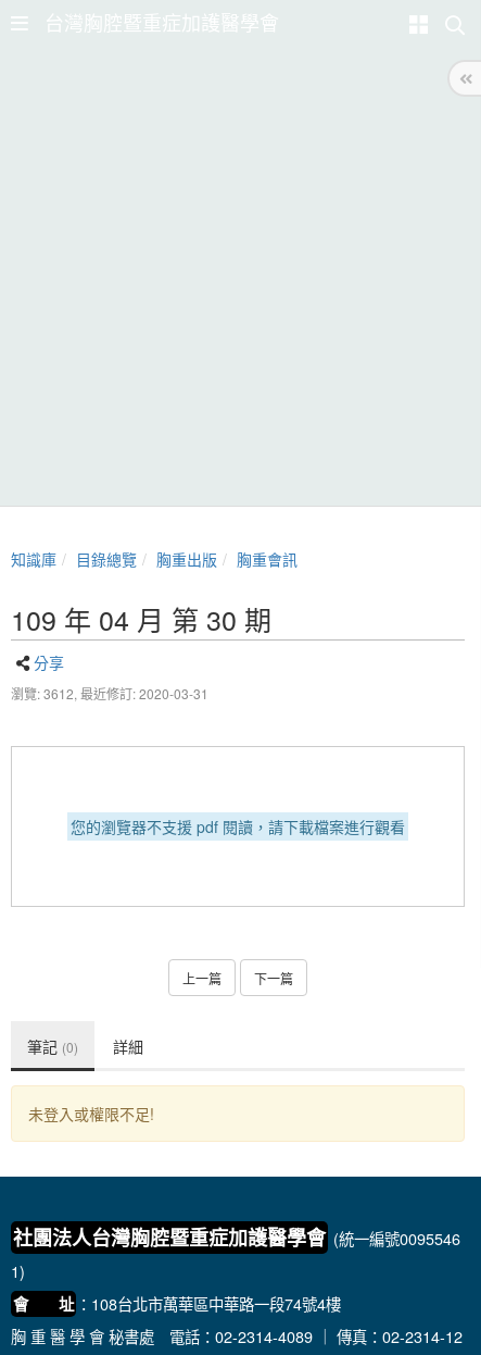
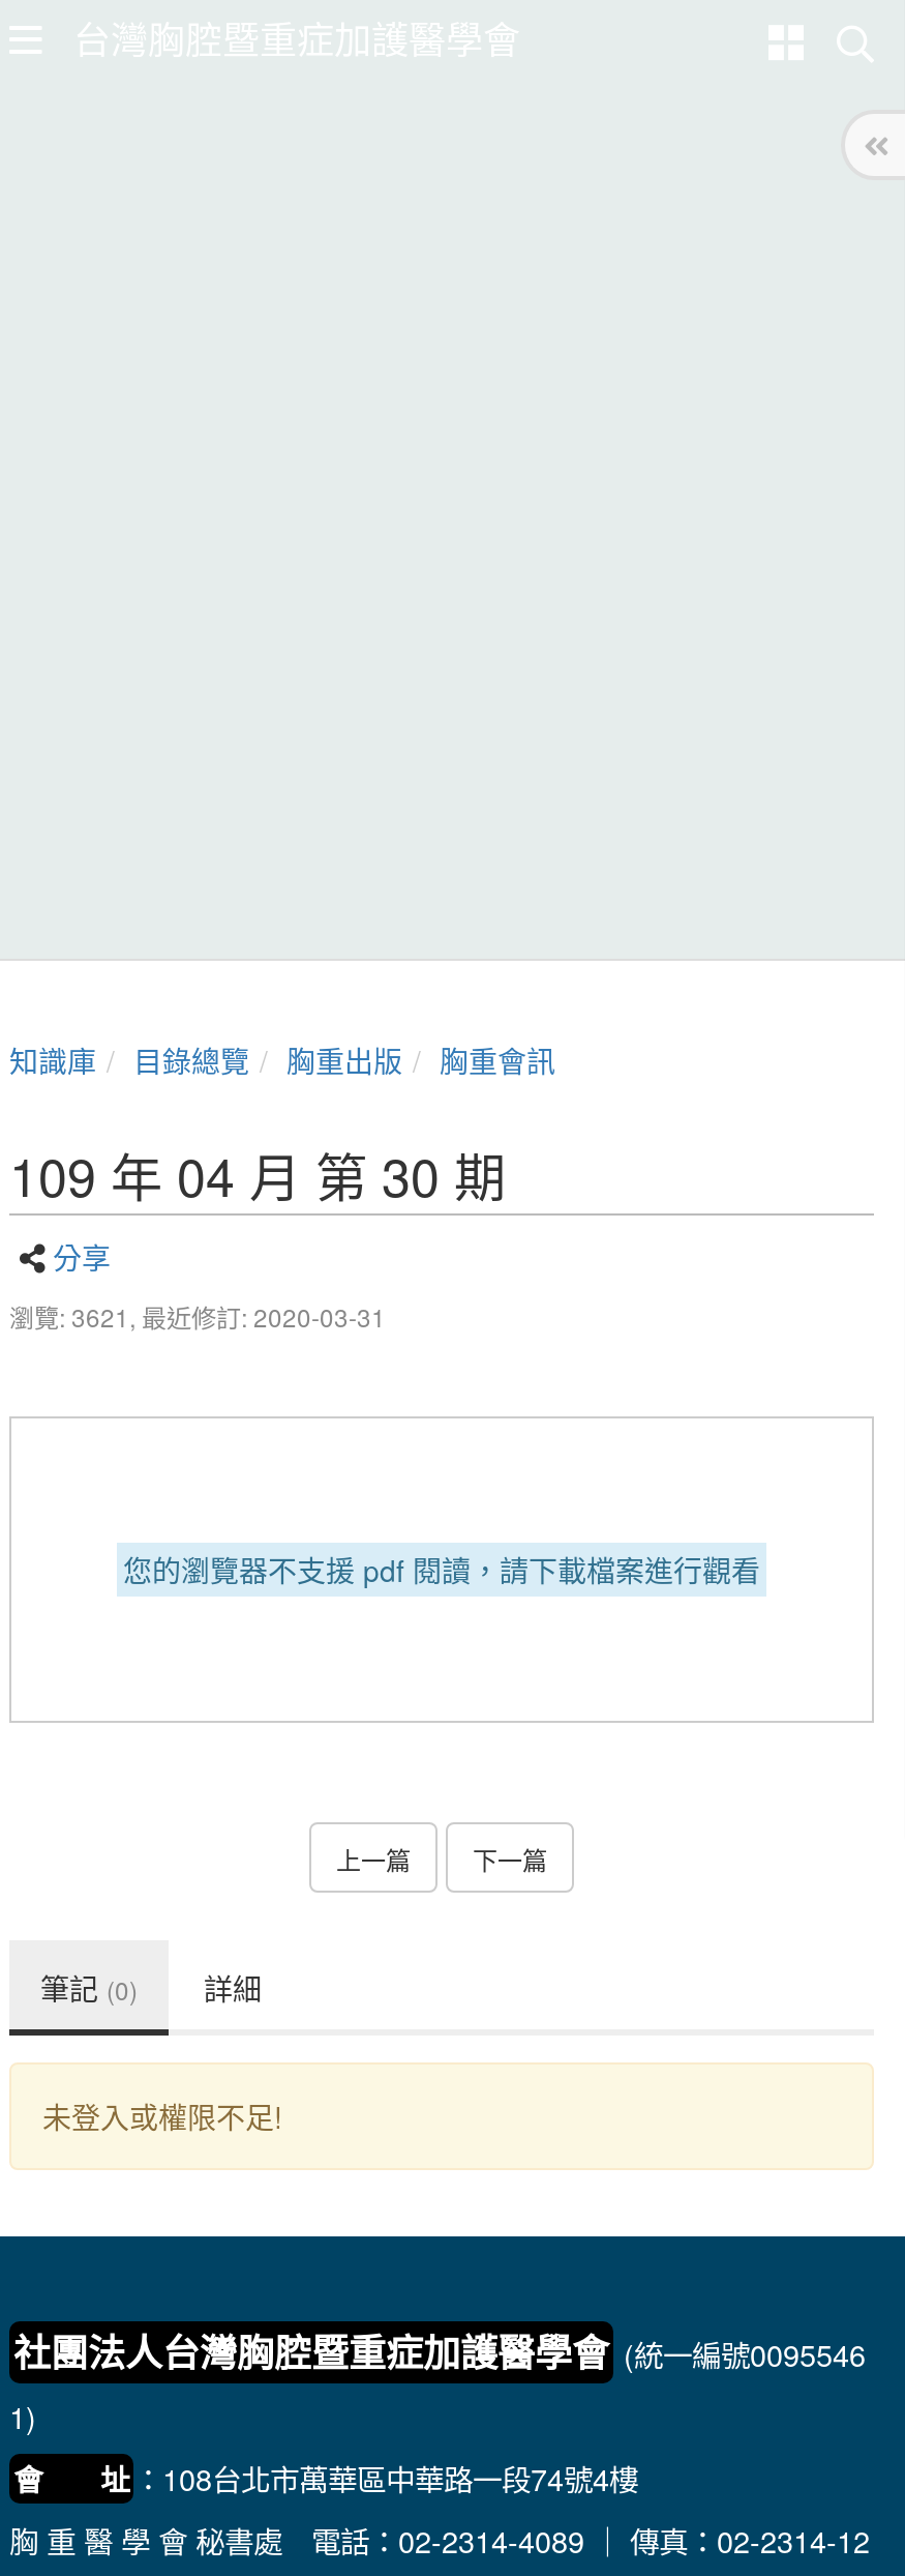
- 瀏覽: 3612,最近修訂: 2020-03-31
+ 瀏覽: 3621,最近修訂: 2020-03-31
